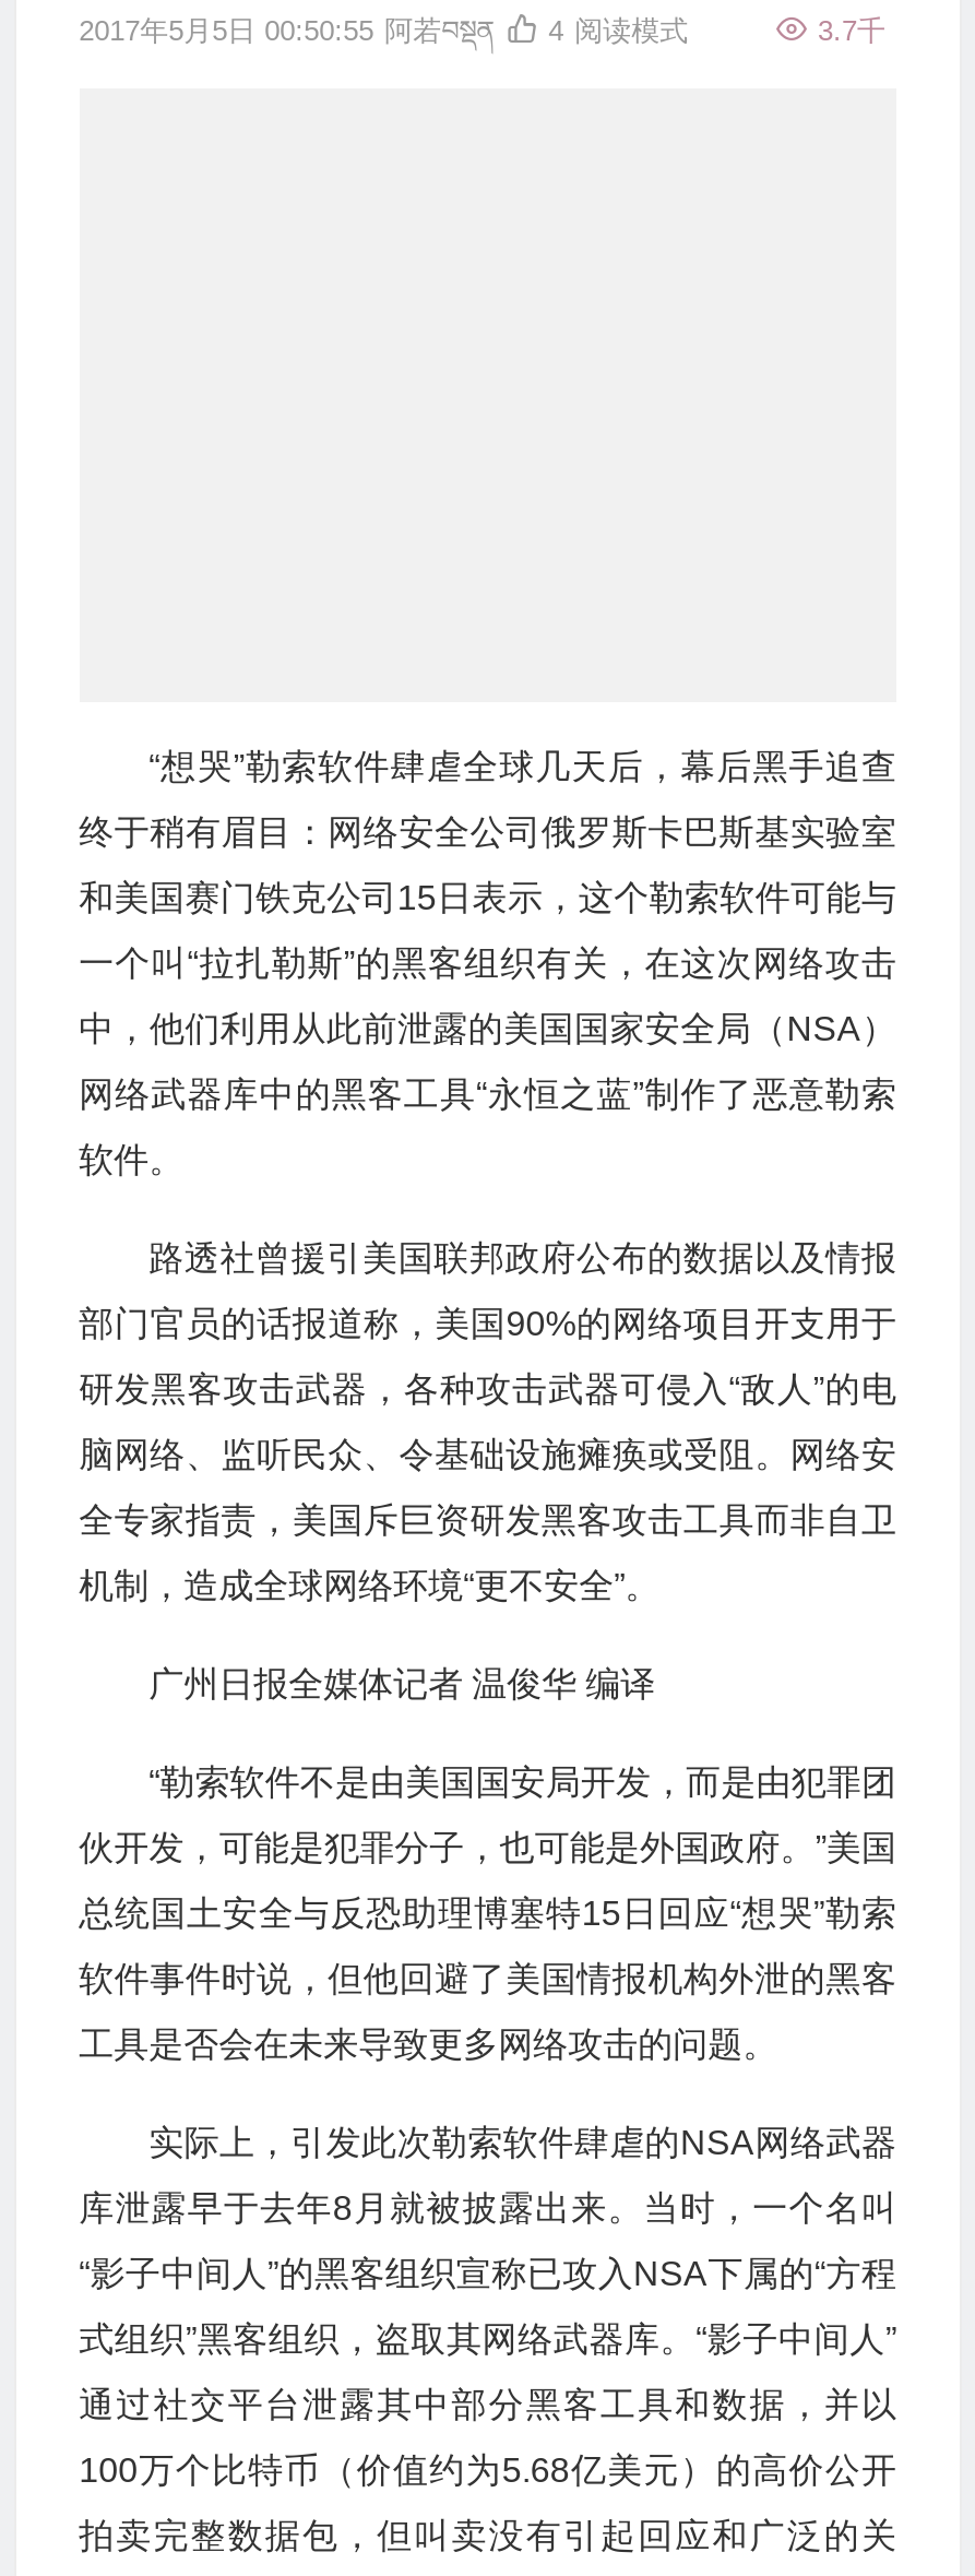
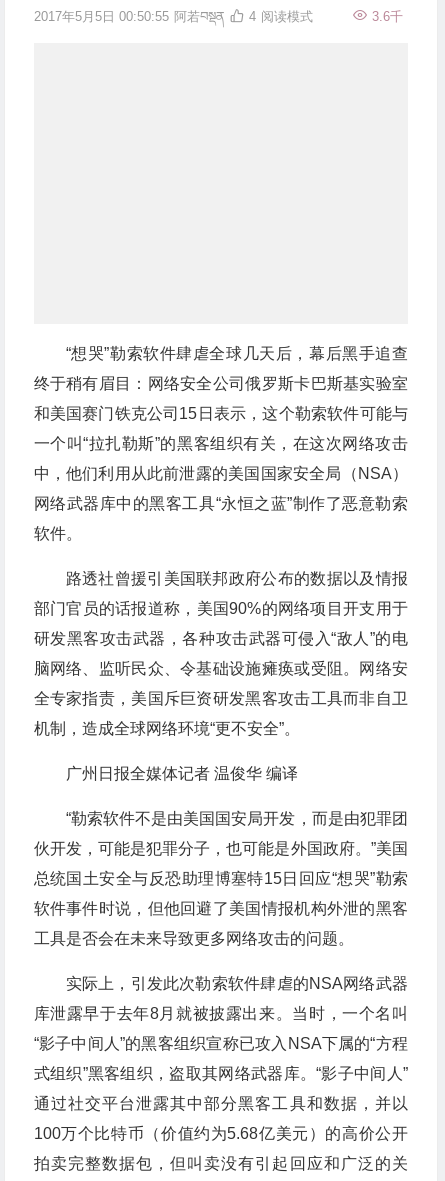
- 3.7千
+ 3.6千
